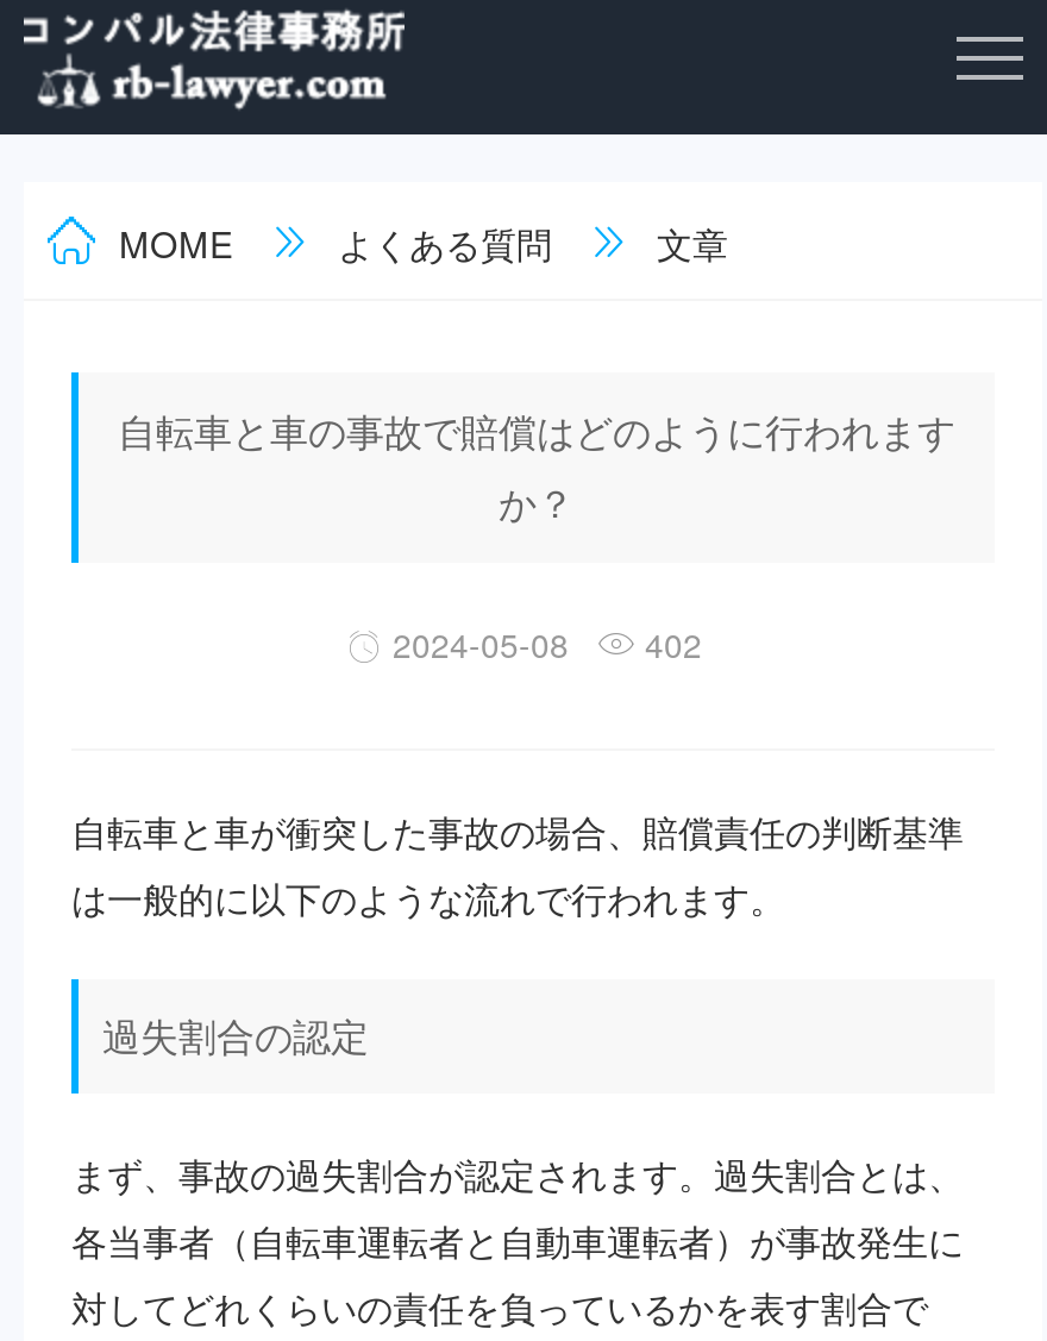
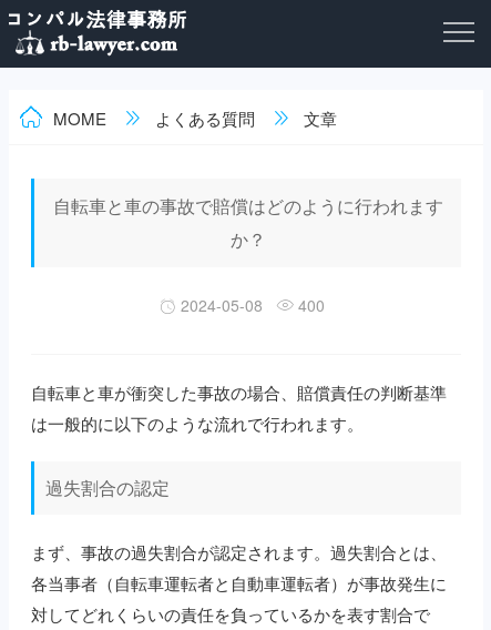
- 2024-05-08 402
+ 2024-05-08 400
